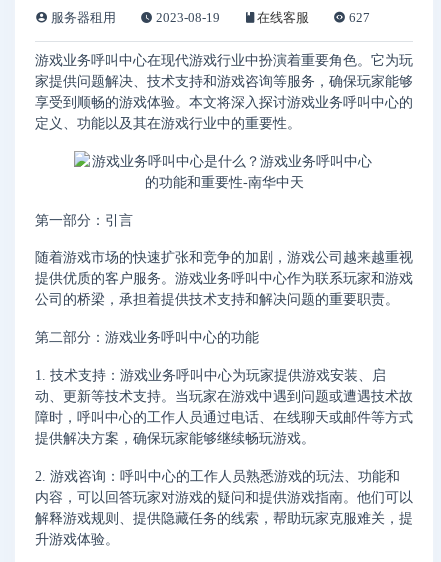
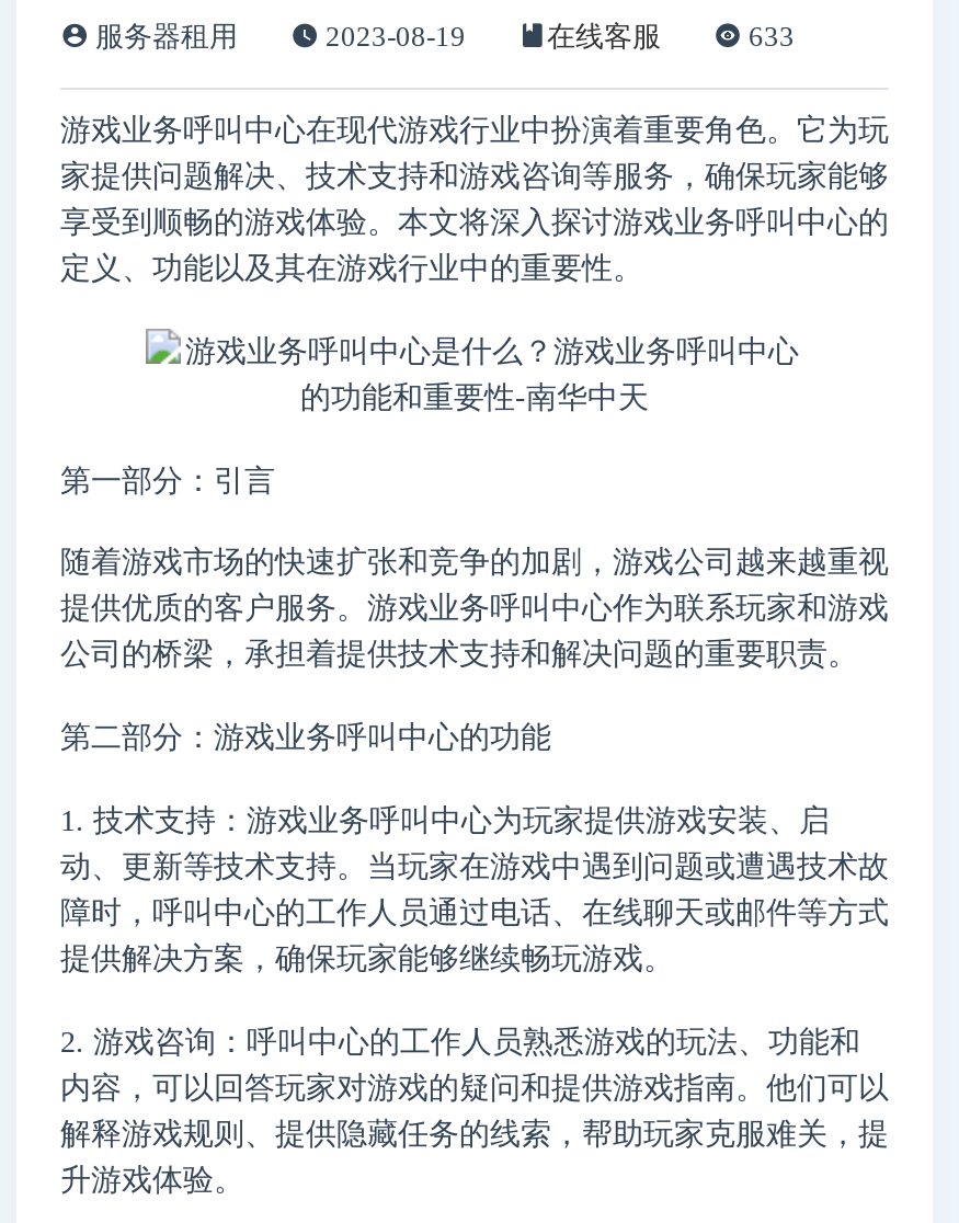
- 627
+ 633
